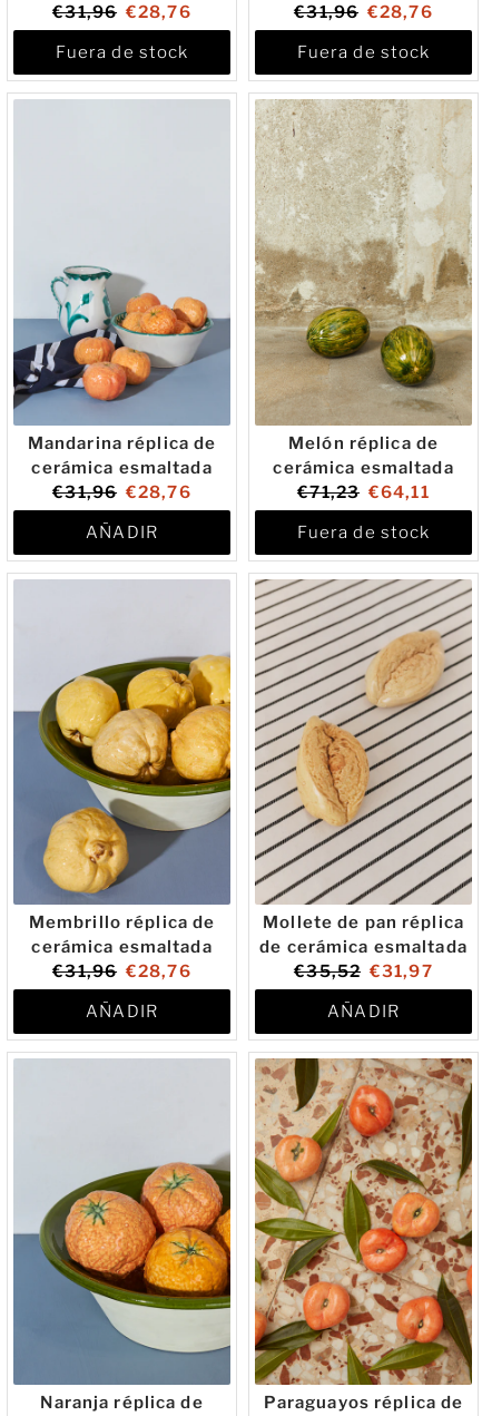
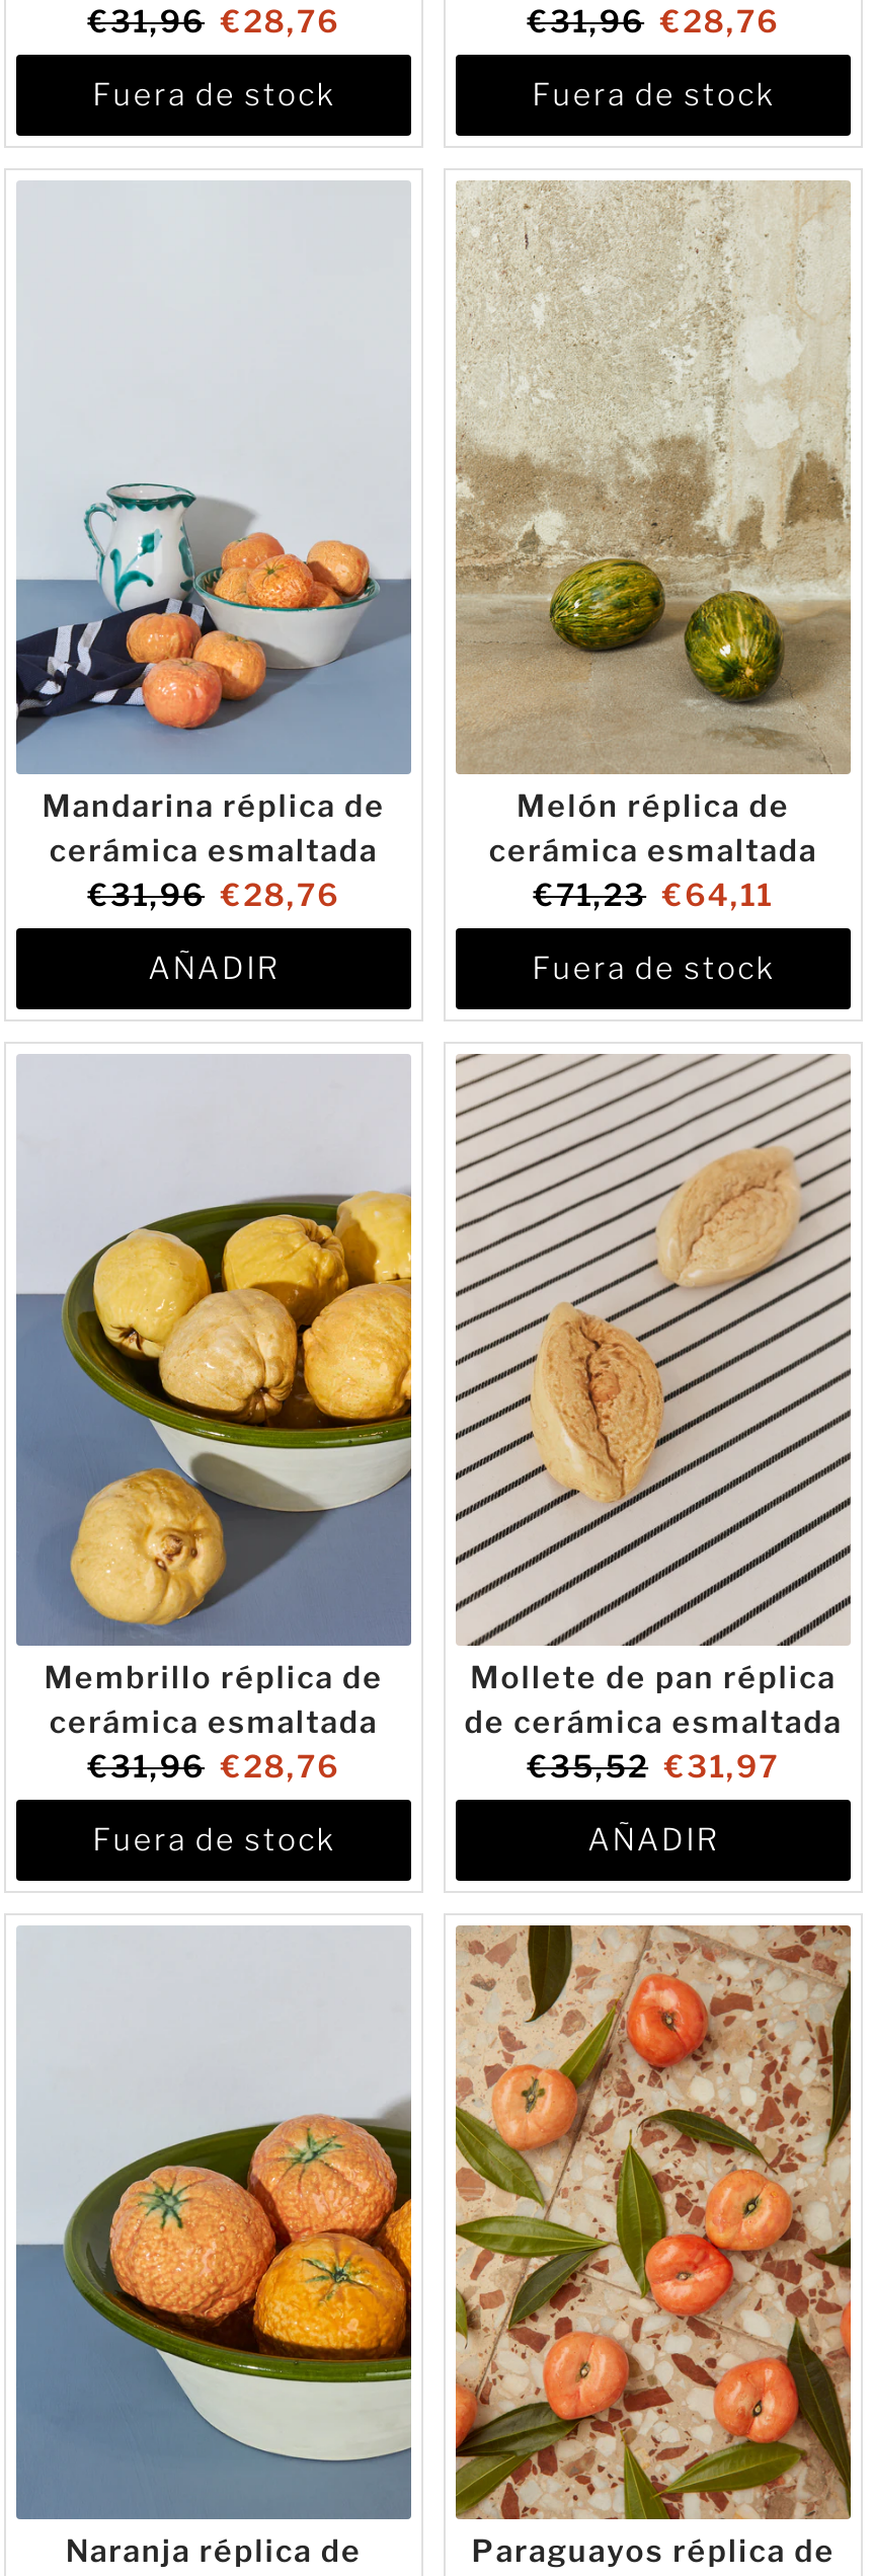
- AÑADIR
+ Fuera de stock
